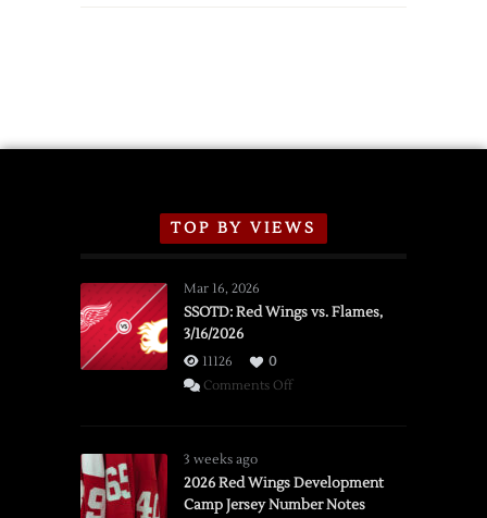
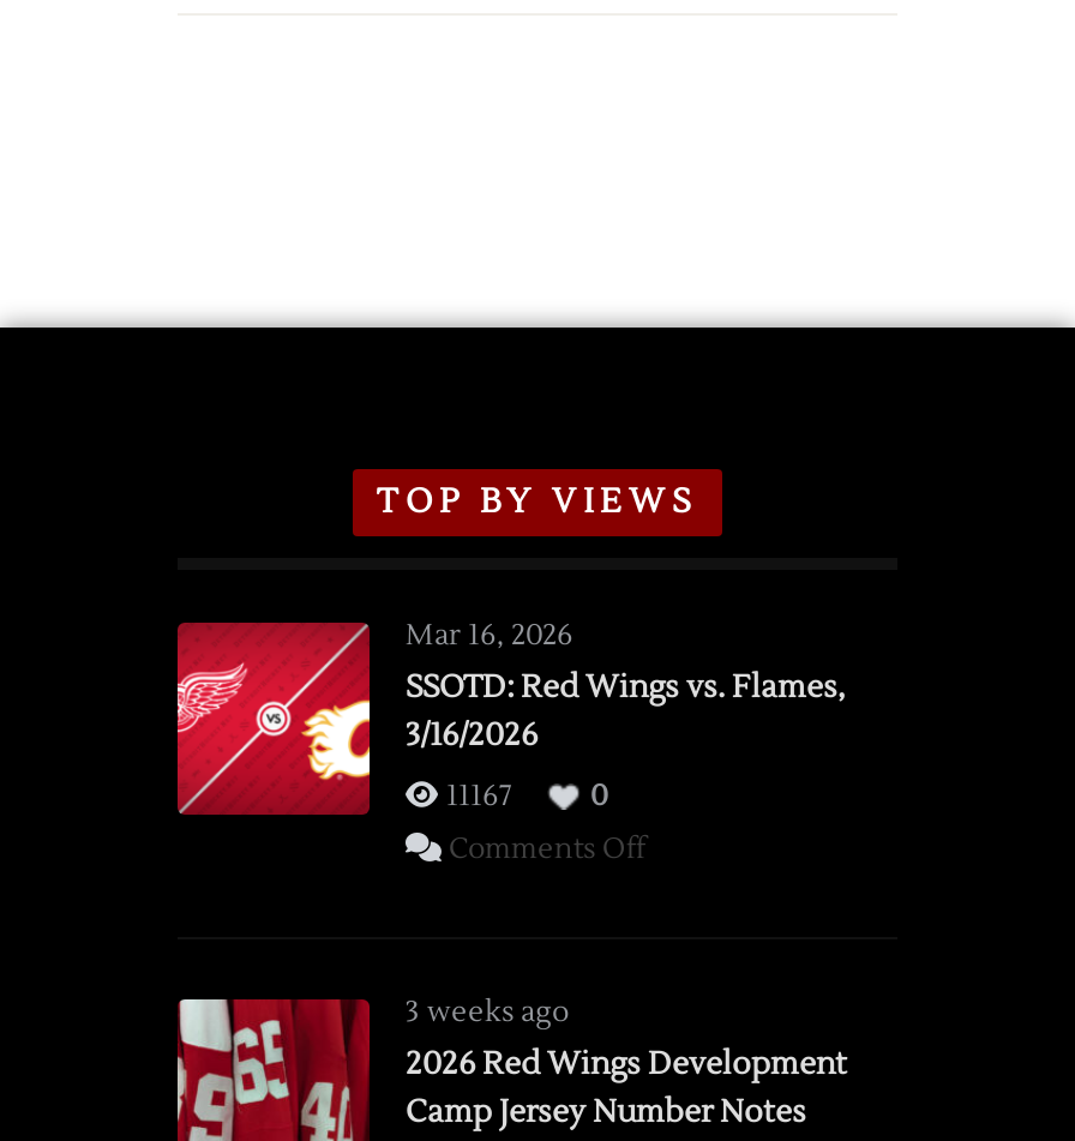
- 11126
+ 11167
